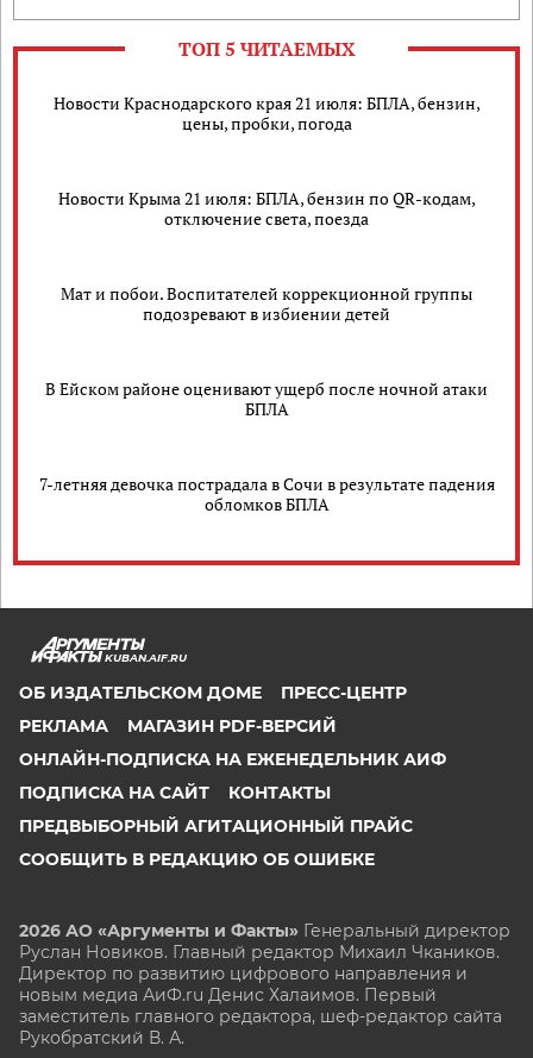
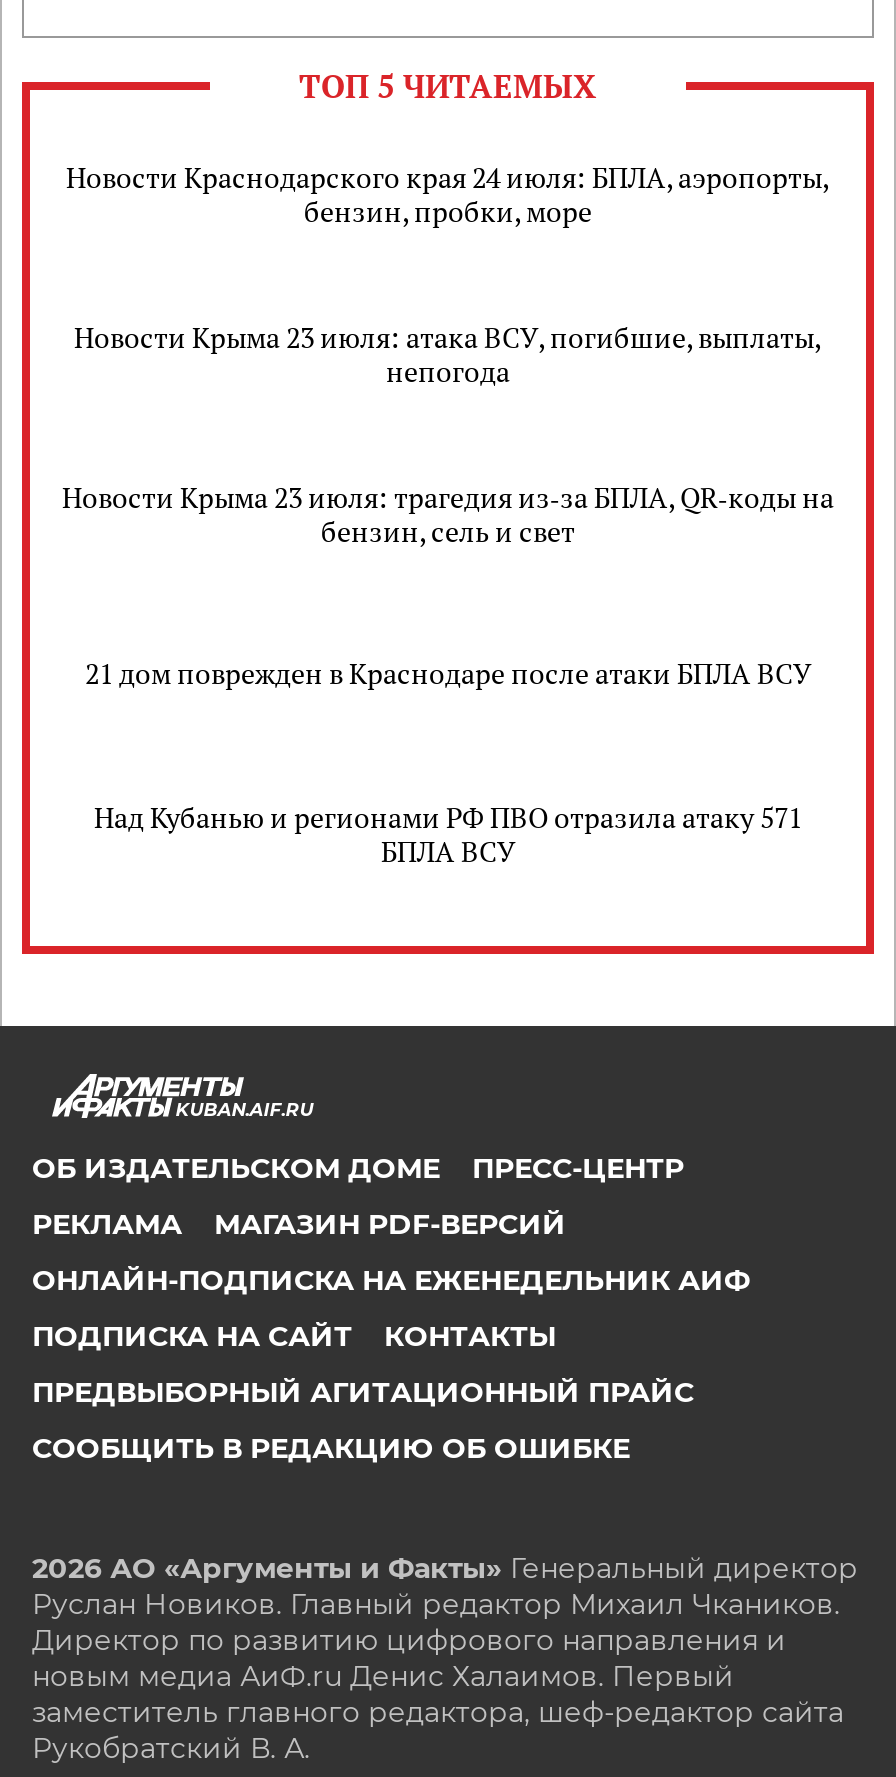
- Новости Краснодарского края 21 июля: БПЛА, бензин,
- цены, пробки, погода
+ Новости Краснодарского края 24 июля: БПЛА, аэропорты,
+ бензин, пробки, море

- Новости Крыма 21 июля: БПЛА, бензин по QR-кодам,
- отключение света, поезда
+ Новости Крыма 23 июля: атака ВСУ, погибшие, выплаты,
+ непогода

- Мат и побои. Воспитателей коррекционной группы
- подозревают в избиении детей
+ Новости Крыма 23 июля: трагедия из‑за БПЛА, QR‑коды на
+ бензин, сель и свет

- В Ейском районе оценивают ущерб после ночной атаки
- БПЛА
+ 21 дом поврежден в Краснодаре после атаки БПЛА ВСУ

- 7-летняя девочка пострадала в Сочи в результате падения
- обломков БПЛА
+ Над Кубанью и регионами РФ ПВО отразила атаку 571
+ БПЛА ВСУ
